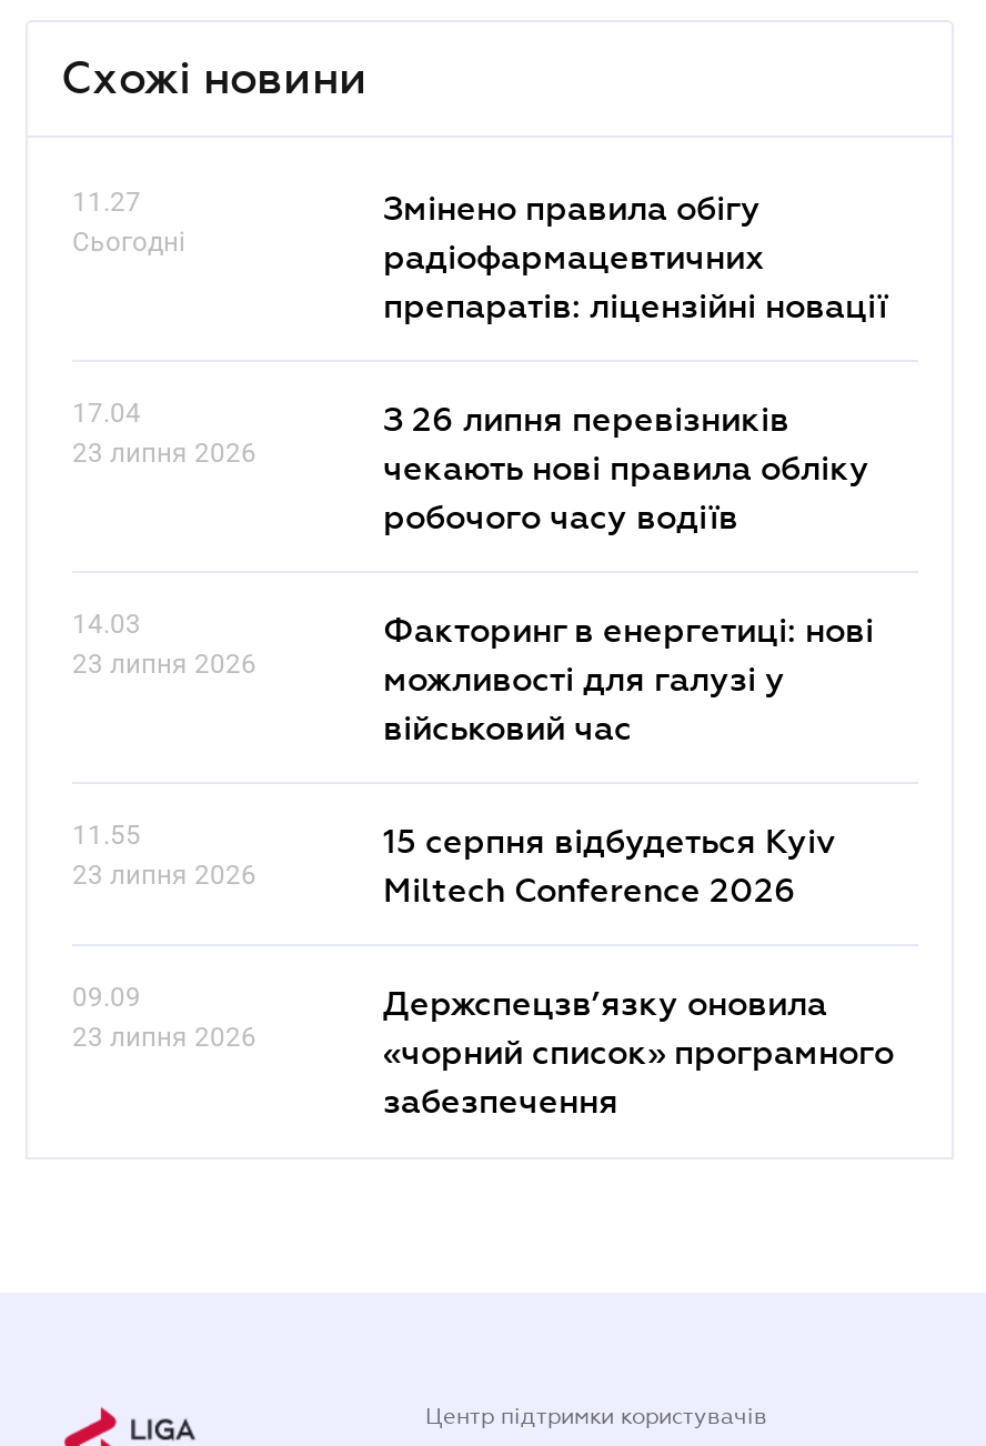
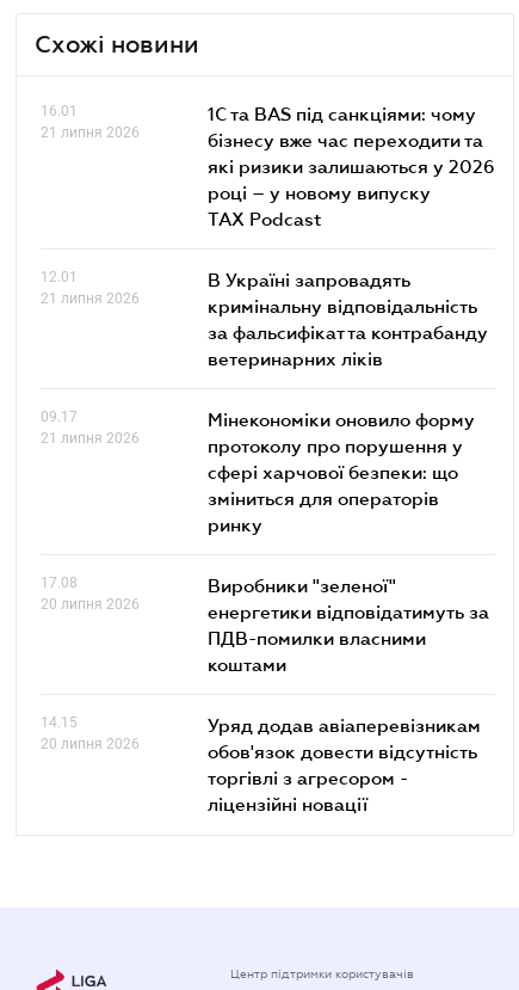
- 11.27
- Сьогодні
+ 16.01
+ 21 липня 2026

- Змінено правила обігу
- радіофармацевтичних
- препаратів: ліцензійні новації
+ 1С та BAS під санкціями: чому
+ бізнесу вже час переходити та
+ які ризики залишаються у 2026
+ році – у новому випуску
+ TAX Podcast

- 17.04
- 23 липня 2026
+ 12.01
+ 21 липня 2026

- З 26 липня перевізників
- чекають нові правила обліку
- робочого часу водіїв
+ В Україні запровадять
+ кримінальну відповідальність
+ за фальсифікат та контрабанду
+ ветеринарних ліків

- 14.03
- 23 липня 2026
+ 09.17
+ 21 липня 2026

- Факторинг в енергетиці: нові
- можливості для галузі у
- військовий час
+ Мінекономіки оновило форму
+ протоколу про порушення у
+ сфері харчової безпеки: що
+ зміниться для операторів
+ ринку

- 11.55
- 23 липня 2026
+ 17.08
+ 20 липня 2026

- 15 серпня відбудеться Kyiv
- Miltech Conference 2026
+ Виробники "зеленої"
+ енергетики відповідатимуть за
+ ПДВ-помилки власними
+ коштами

- 09.09
- 23 липня 2026
+ 14.15
+ 20 липня 2026

- Держспецзв’язку оновила
- «чорний список» програмного
- забезпечення
+ Уряд додав авіаперевізникам
+ обов'язок довести відсутність
+ торгівлі з агресором -
+ ліцензійні новації
